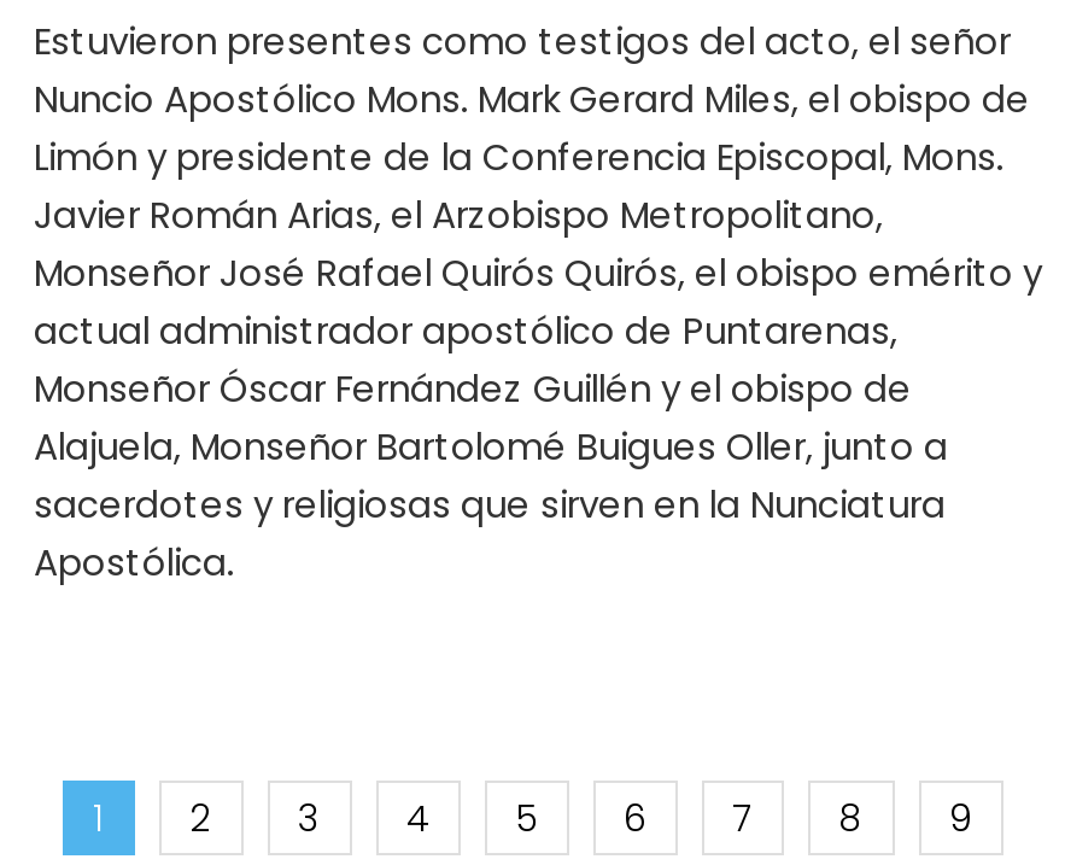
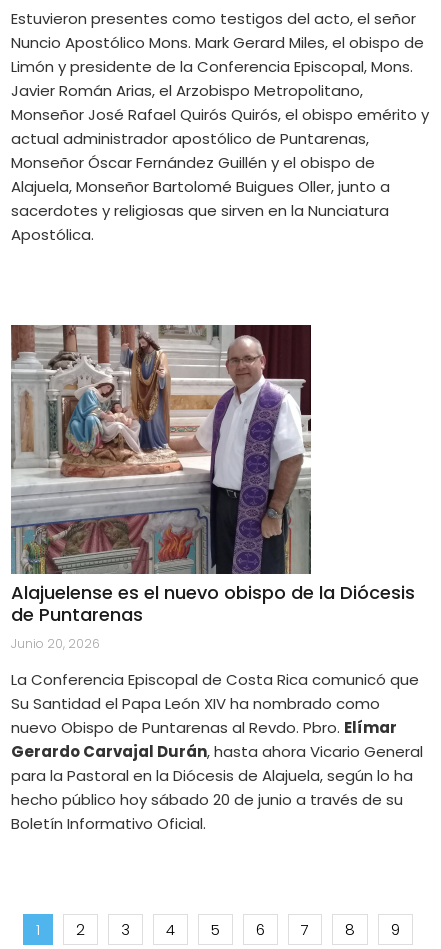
+ [image]
+ Alajuelense es el nuevo obispo de la Diócesis
+ de Puntarenas
+ Junio 20, 2026
+ La Conferencia Episcopal de Costa Rica comunicó que
+ Su Santidad el Papa León XIV ha nombrado como
+ nuevo Obispo de Puntarenas al Revdo. Pbro. Elímar
+ Gerardo Carvajal Durán, hasta ahora Vicario General
+ para la Pastoral en la Diócesis de Alajuela, según lo ha
+ hecho público hoy sábado 20 de junio a través de su
+ Boletín Informativo Oficial.
